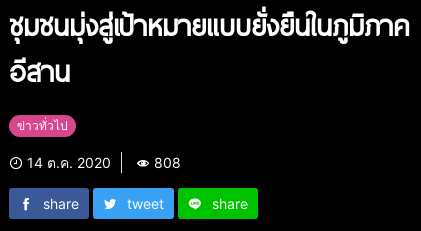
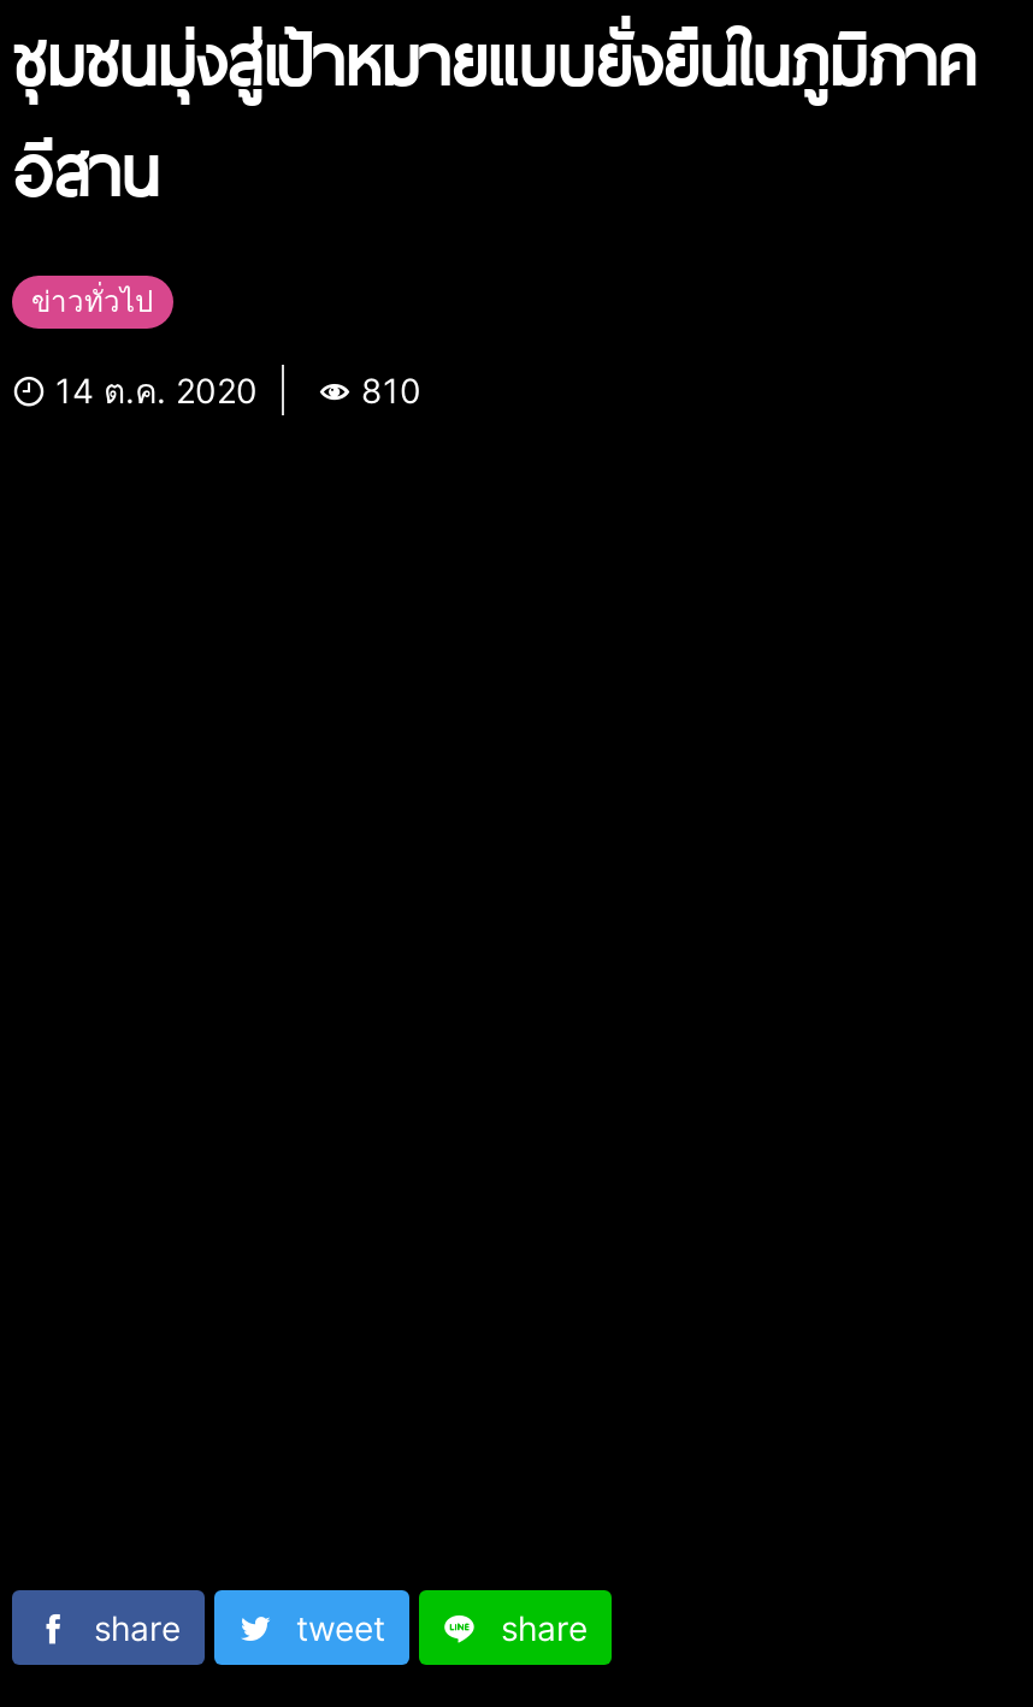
- 808
+ 810
